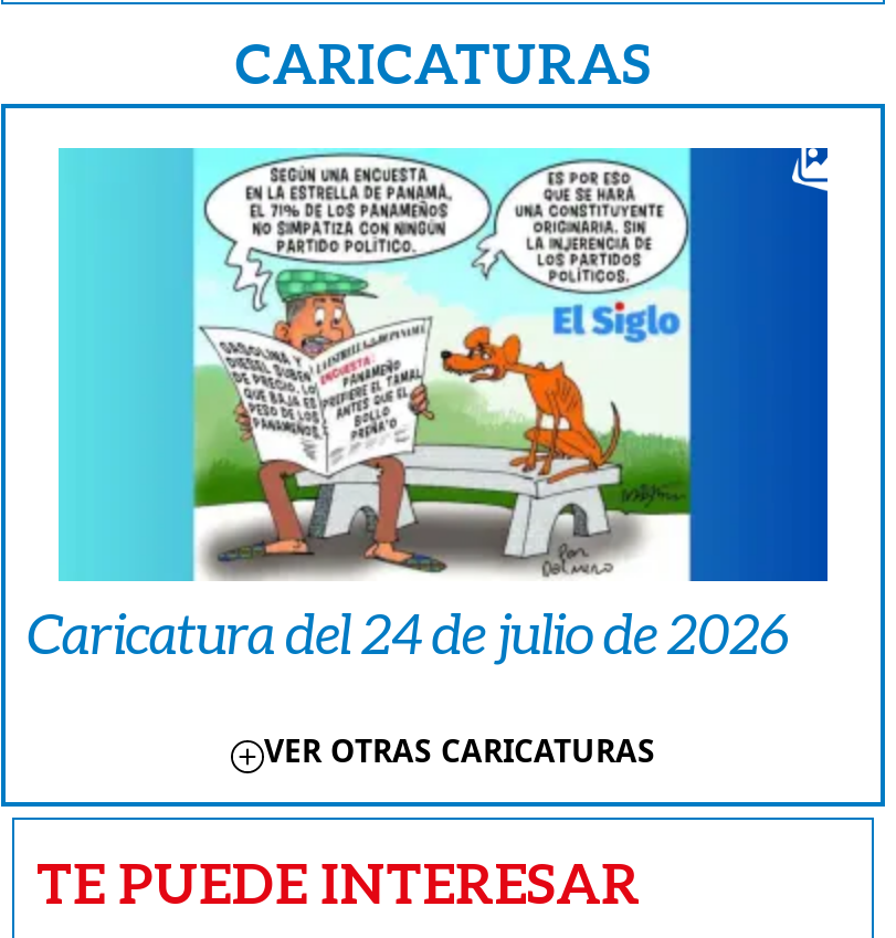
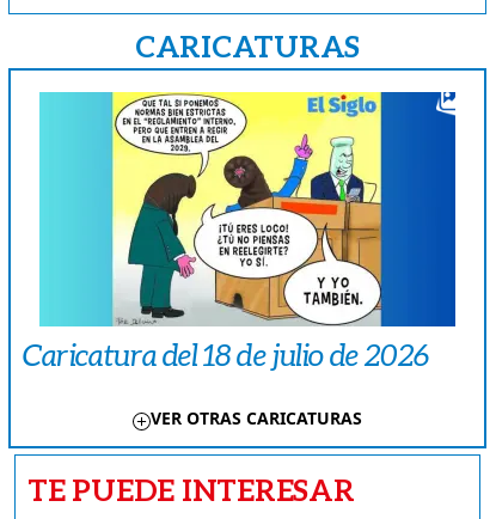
- [image]
- Caricatura del 24 de julio de 2026
+ [image]
+ Caricatura del 18 de julio de 2026
